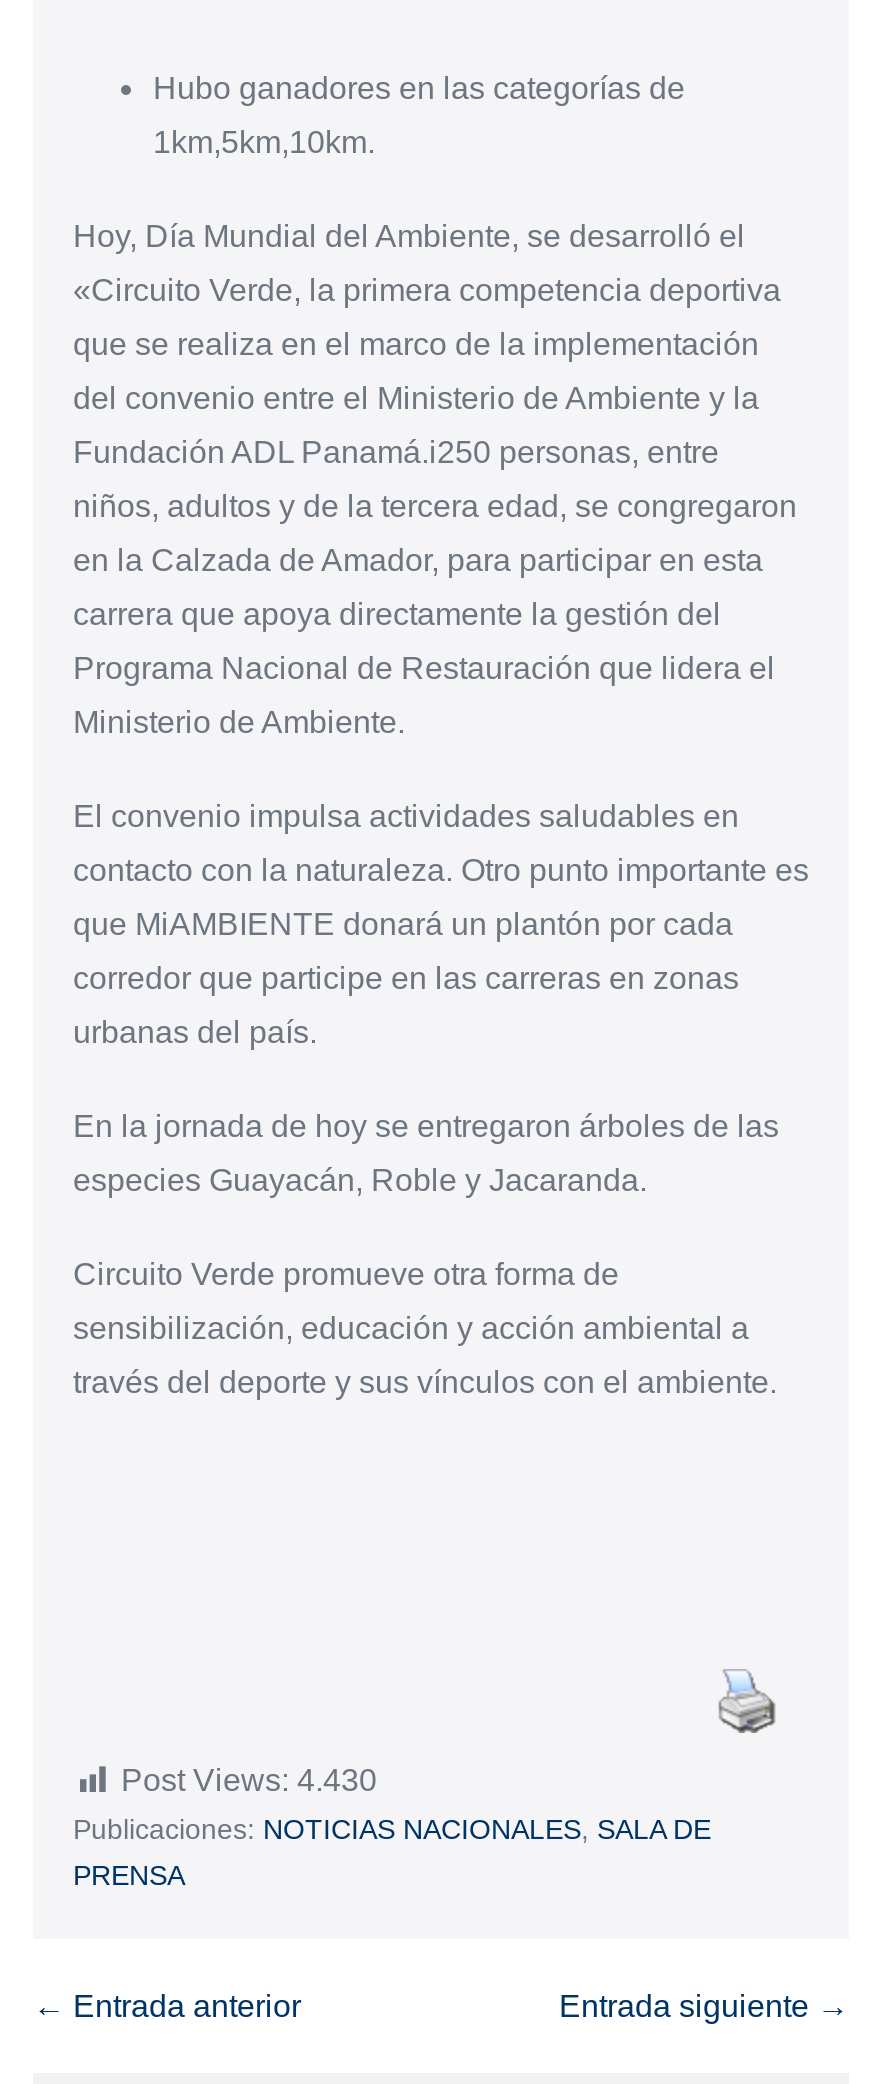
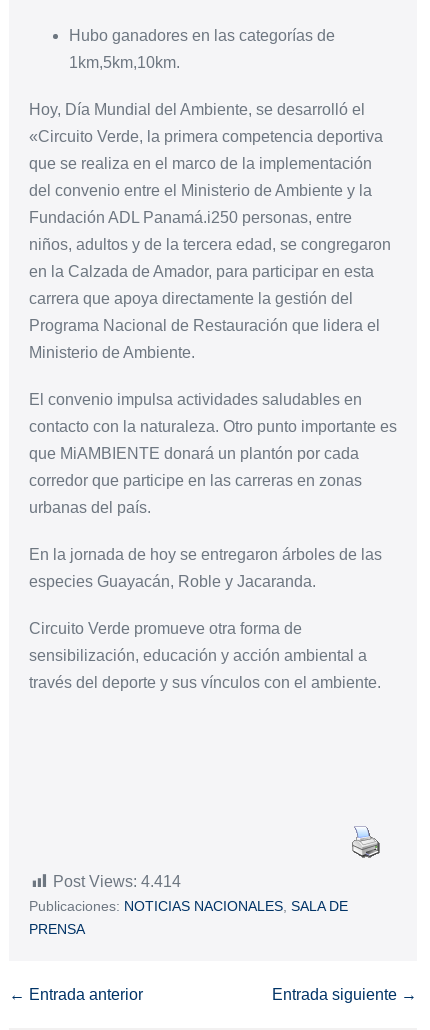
- Post Views: 4.430
+ Post Views: 4.414
